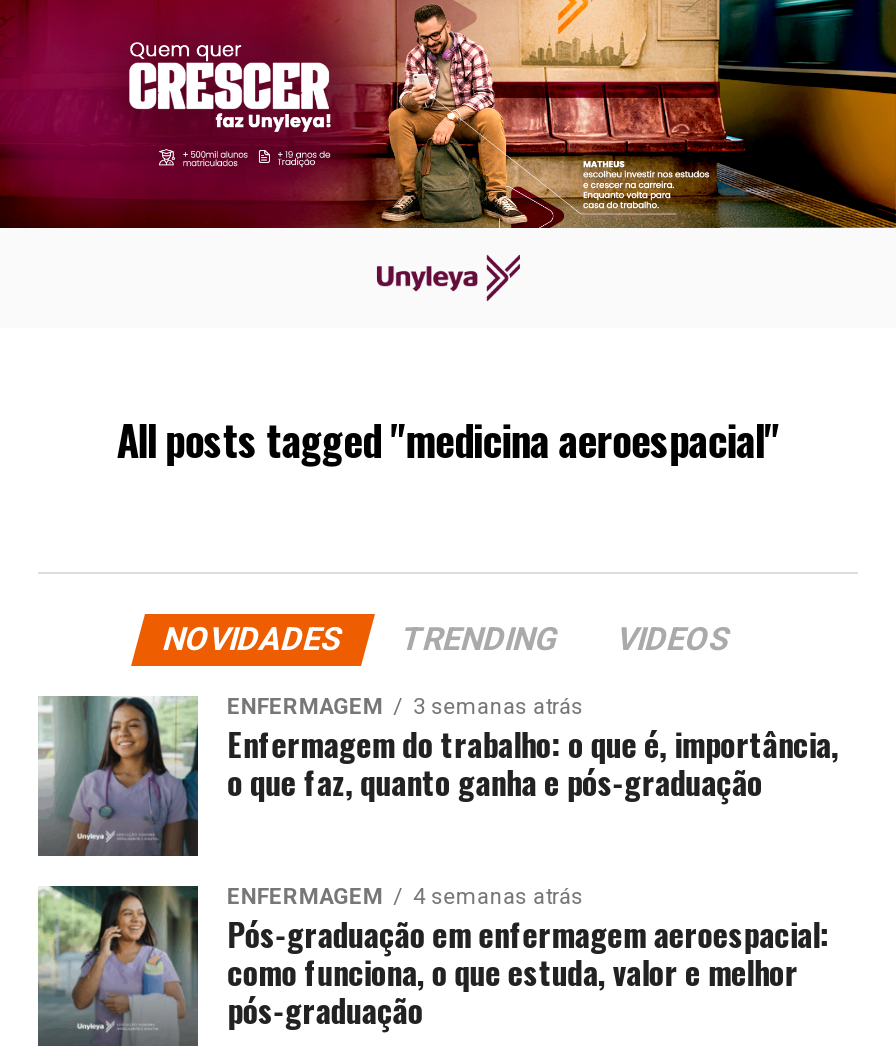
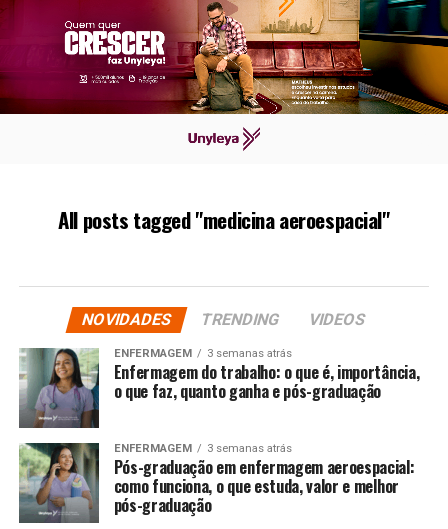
- 4 semanas atrás
+ 3 semanas atrás
